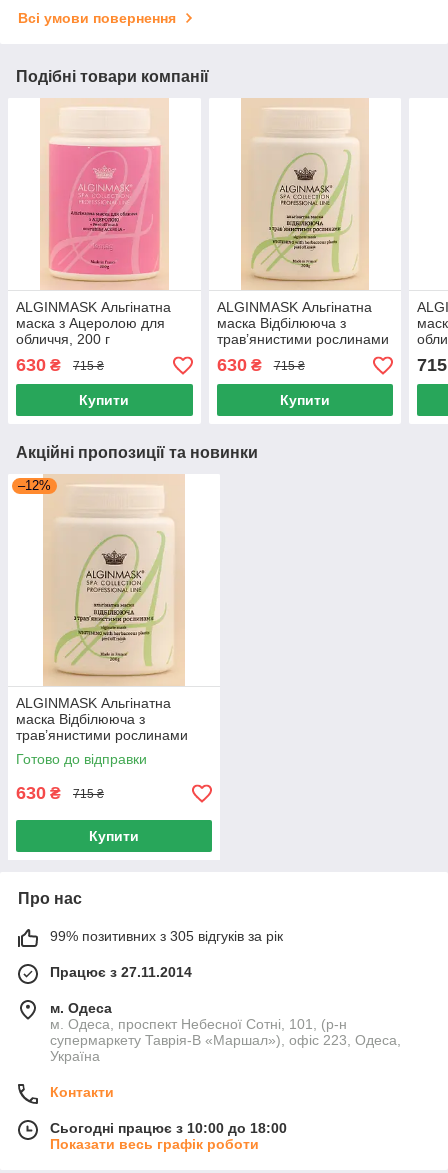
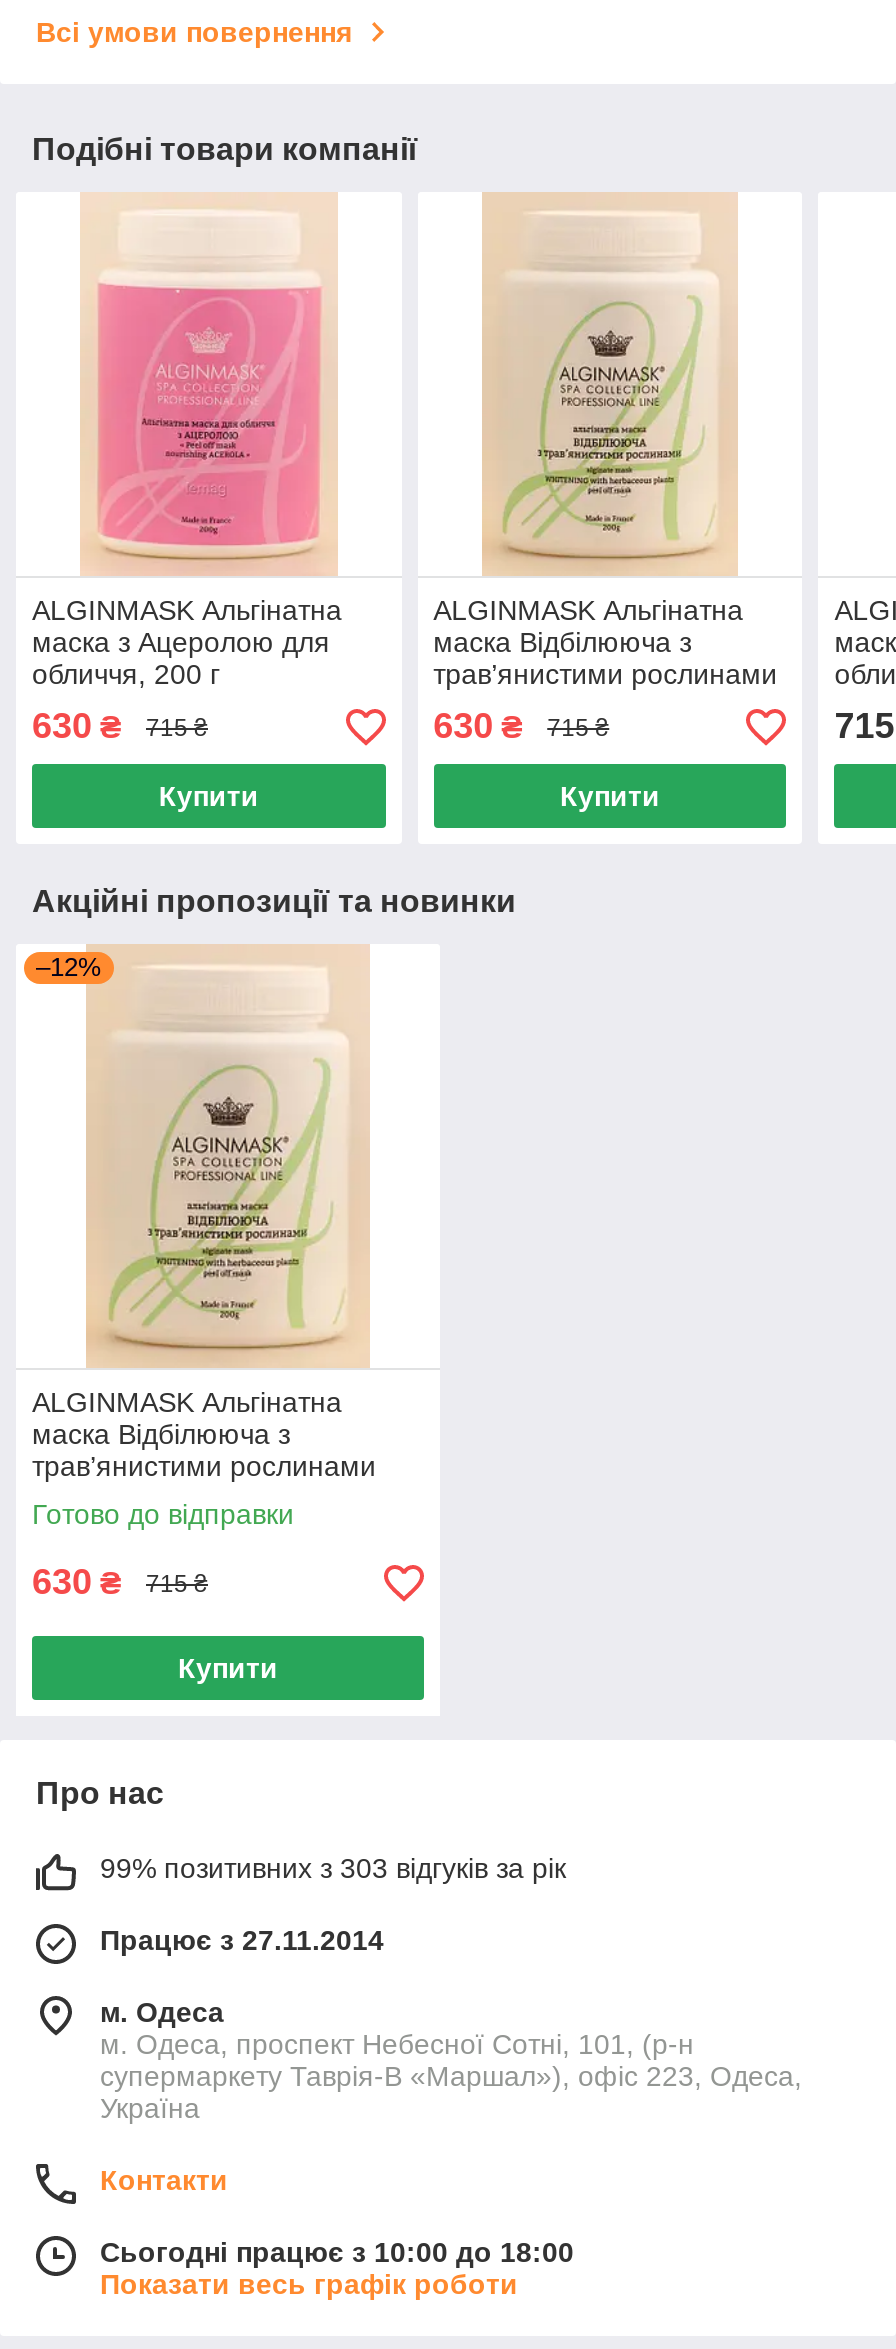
- 99% позитивних з 305 відгуків за рік
+ 99% позитивних з 303 відгуків за рік
